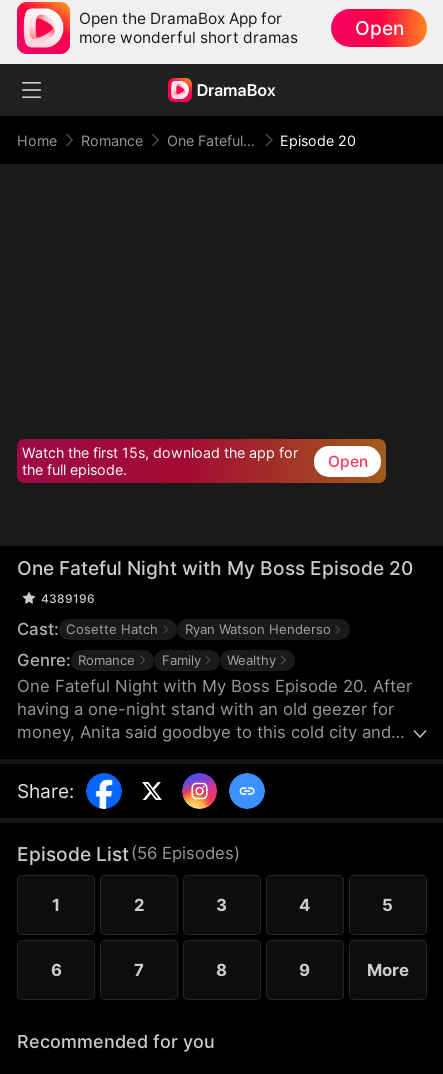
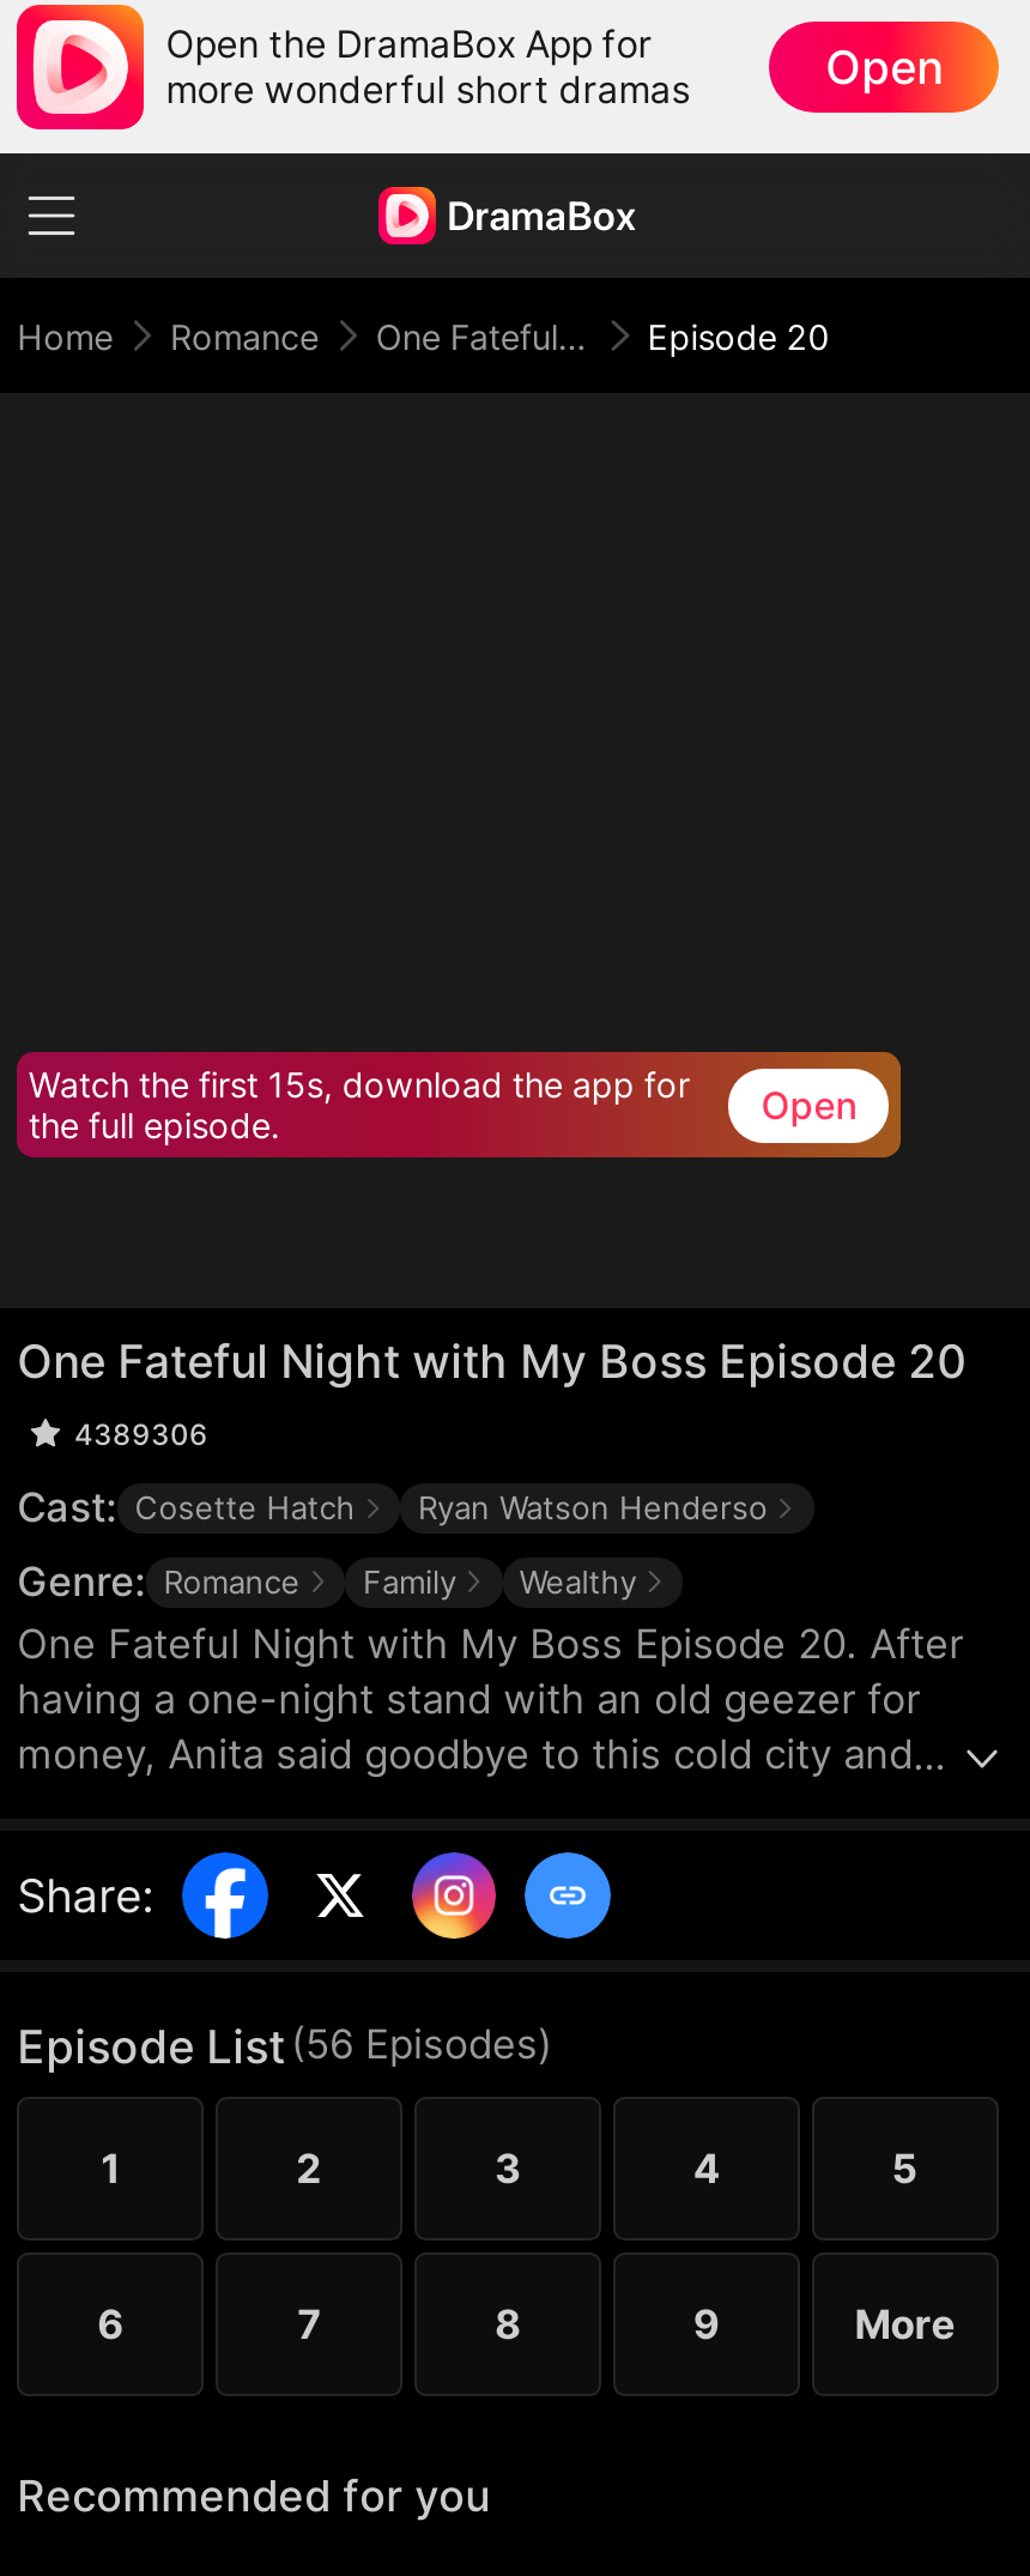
- 4389196
+ 4389306
